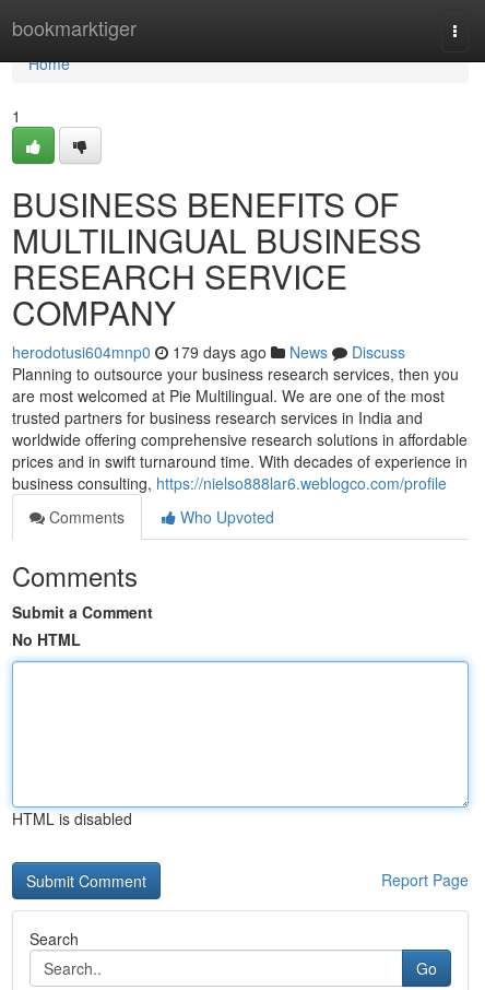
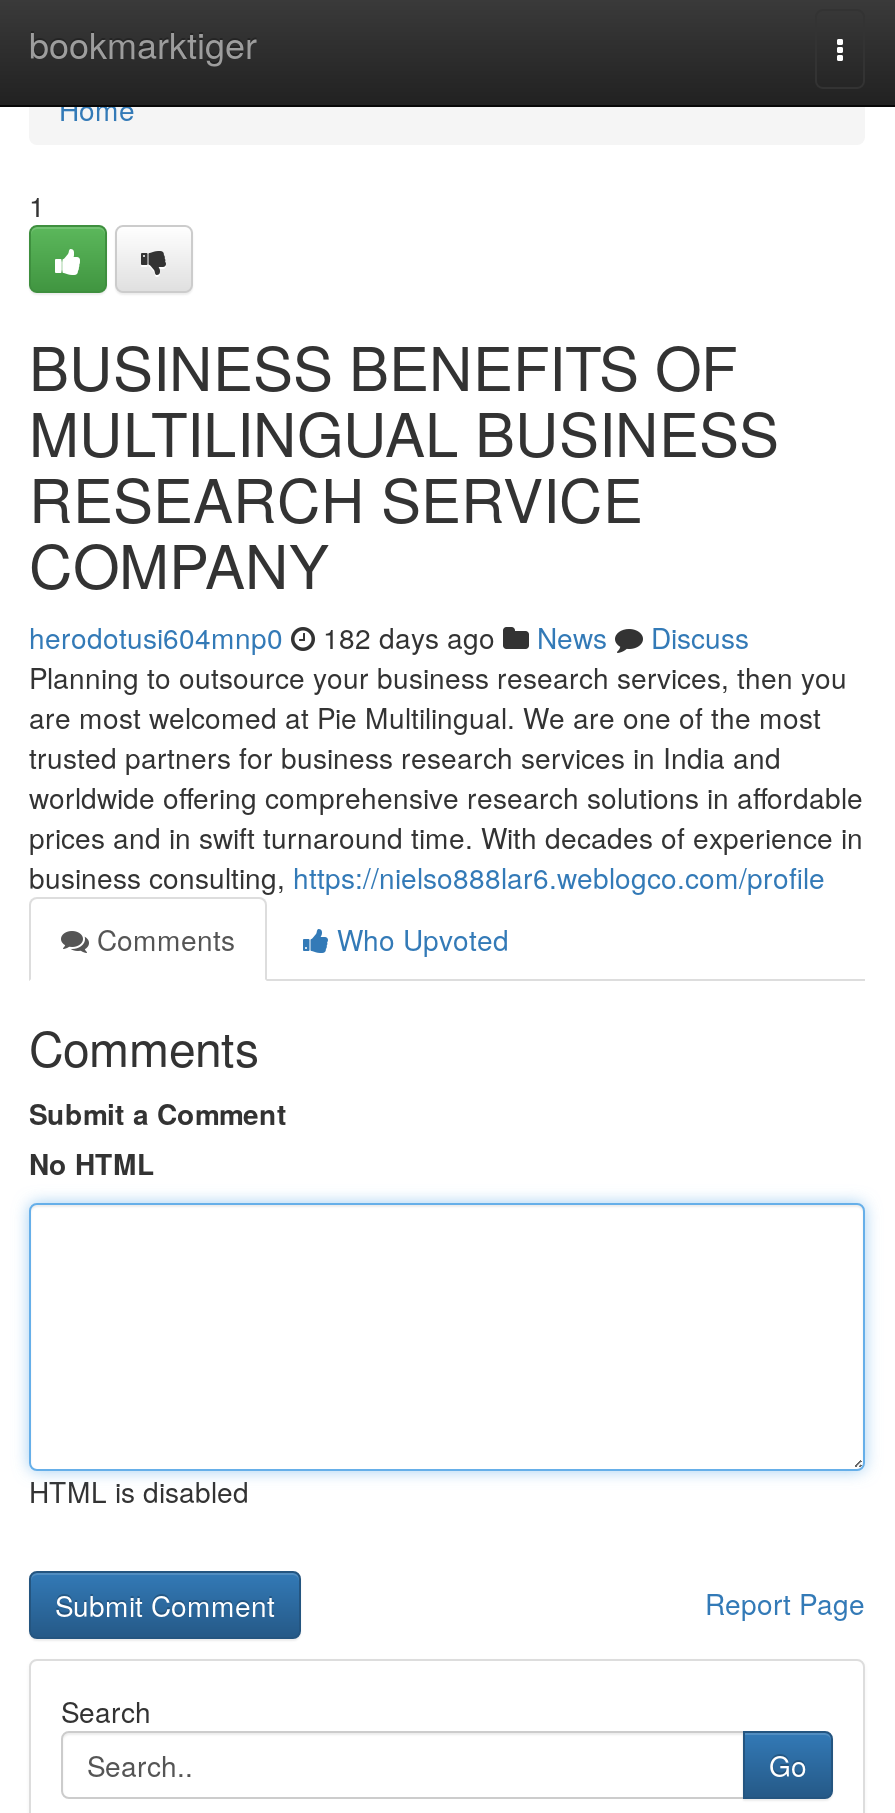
- herodotusi604mnp0 179 days ago News Discuss
+ herodotusi604mnp0 182 days ago News Discuss
